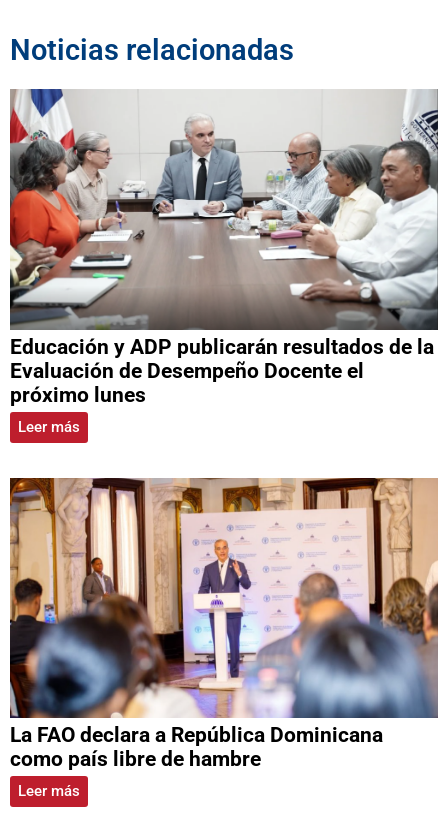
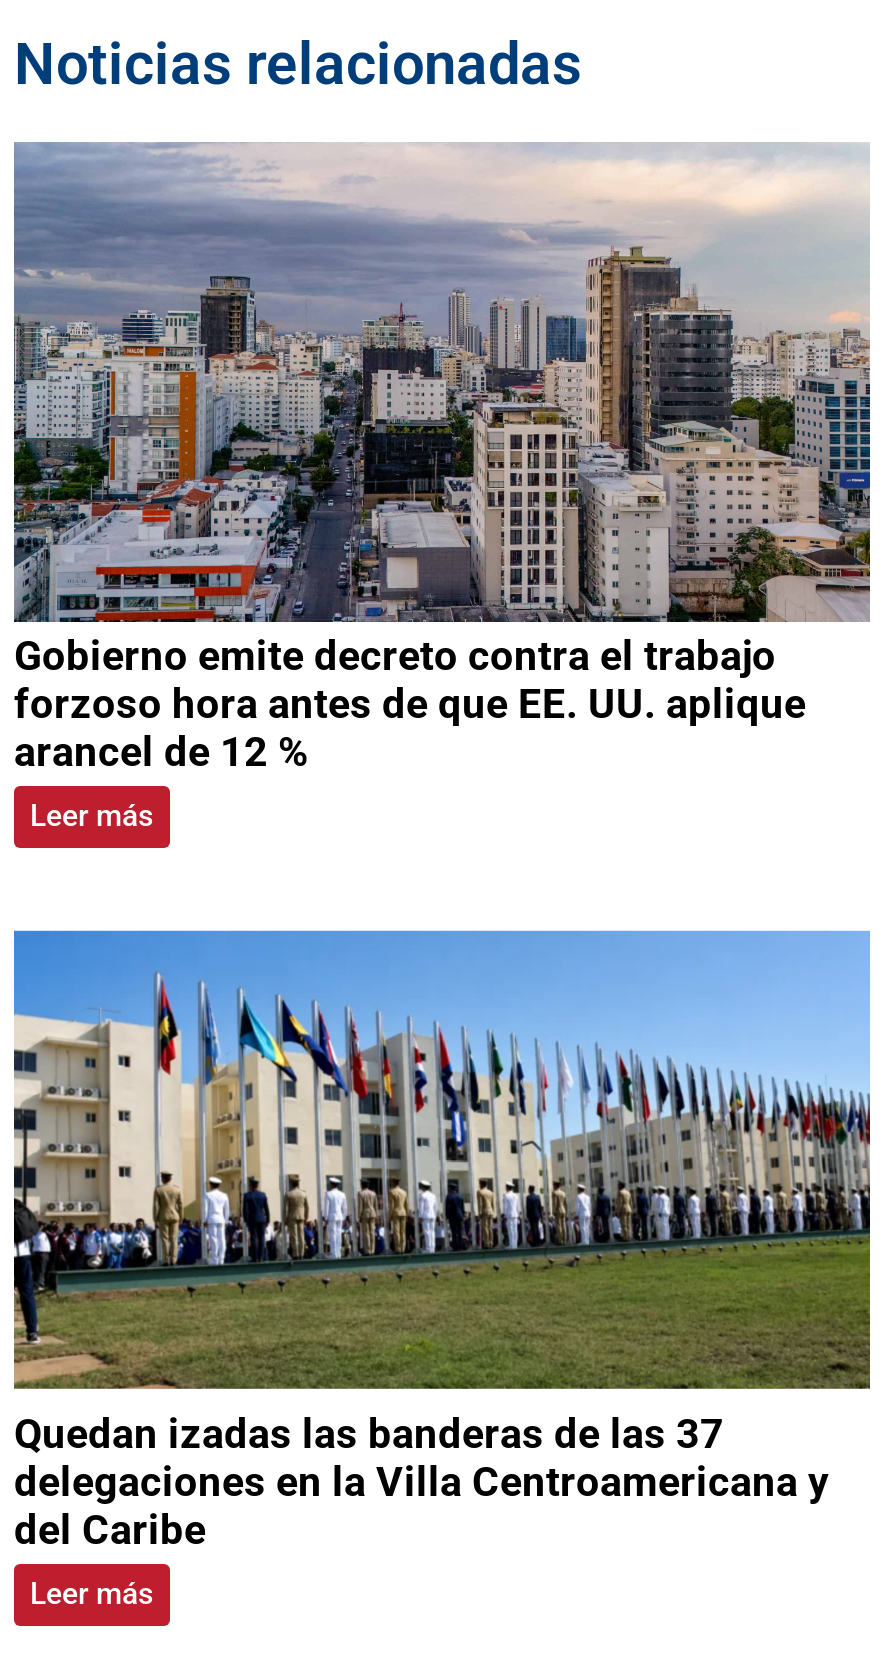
- [image]
- Educación y ADP publicarán resultados de la
- Evaluación de Desempeño Docente el
- próximo lunes
+ [image]
+ Gobierno emite decreto contra el trabajo
+ forzoso hora antes de que EE. UU. aplique
+ arancel de 12 %

- [image]
- La FAO declara a República Dominicana
- como país libre de hambre
+ [image]
+ Quedan izadas las banderas de las 37
+ delegaciones en la Villa Centroamericana y
+ del Caribe
